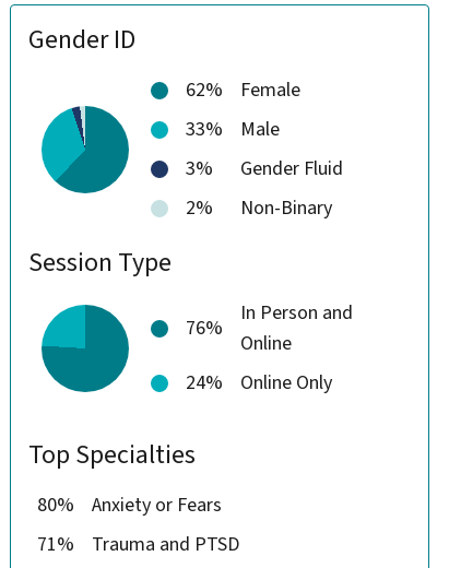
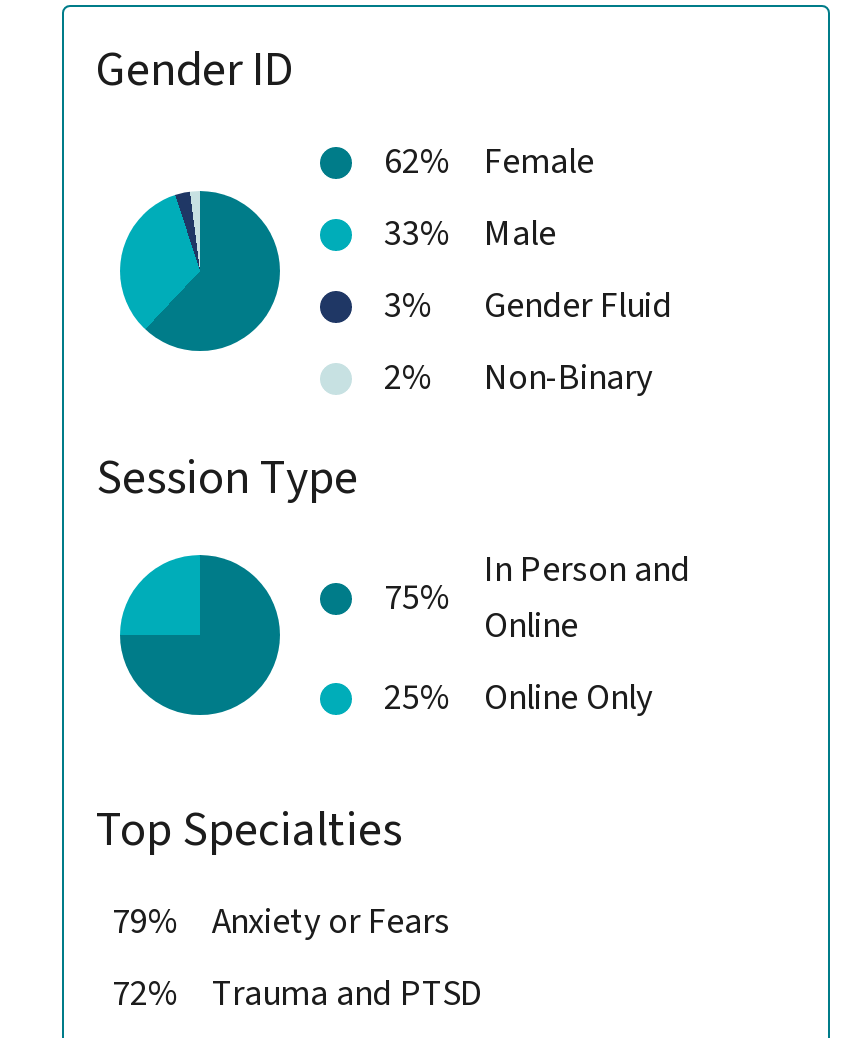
- 76%
+ 75%

- 24% Online Only
+ 25% Online Only

- 80% Anxiety or Fears
+ 79% Anxiety or Fears

- 71% Trauma and PTSD
+ 72% Trauma and PTSD
